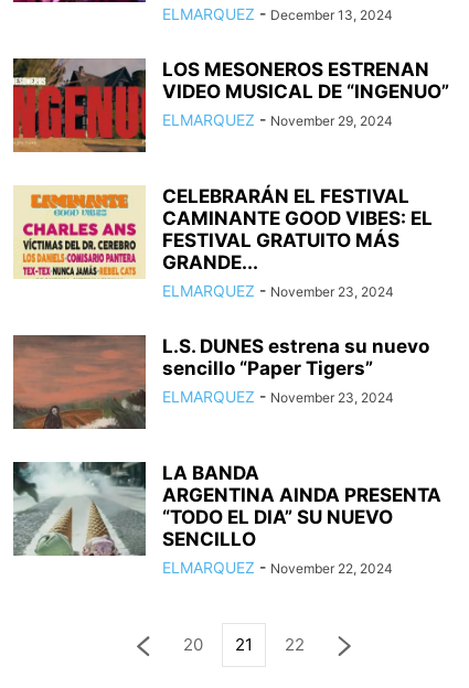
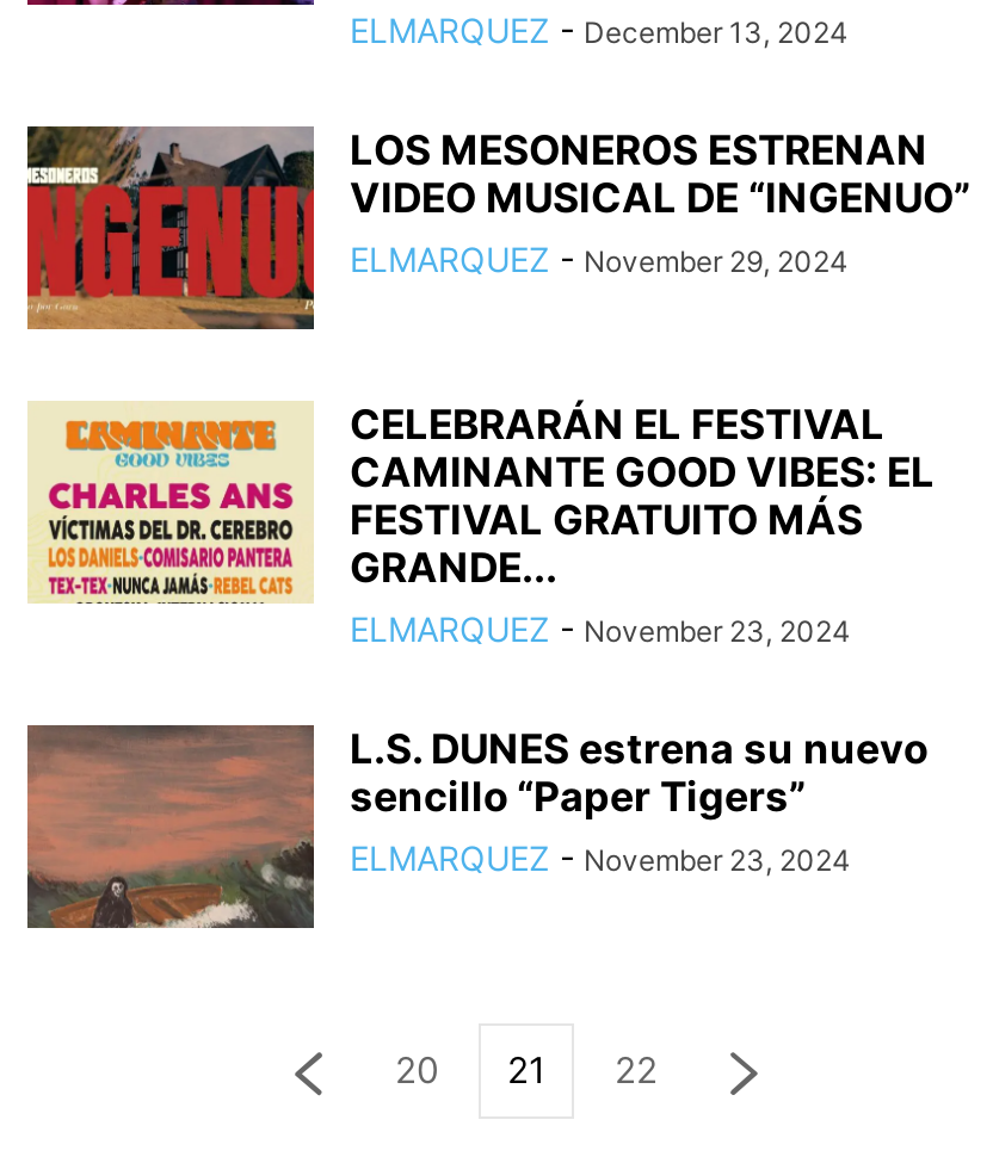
- [image]
- LA BANDA
- ARGENTINA AINDA PRESENTA
- “TODO EL DIA” SU NUEVO
- SENCILLO
- ELMARQUEZ - November 22, 2024
